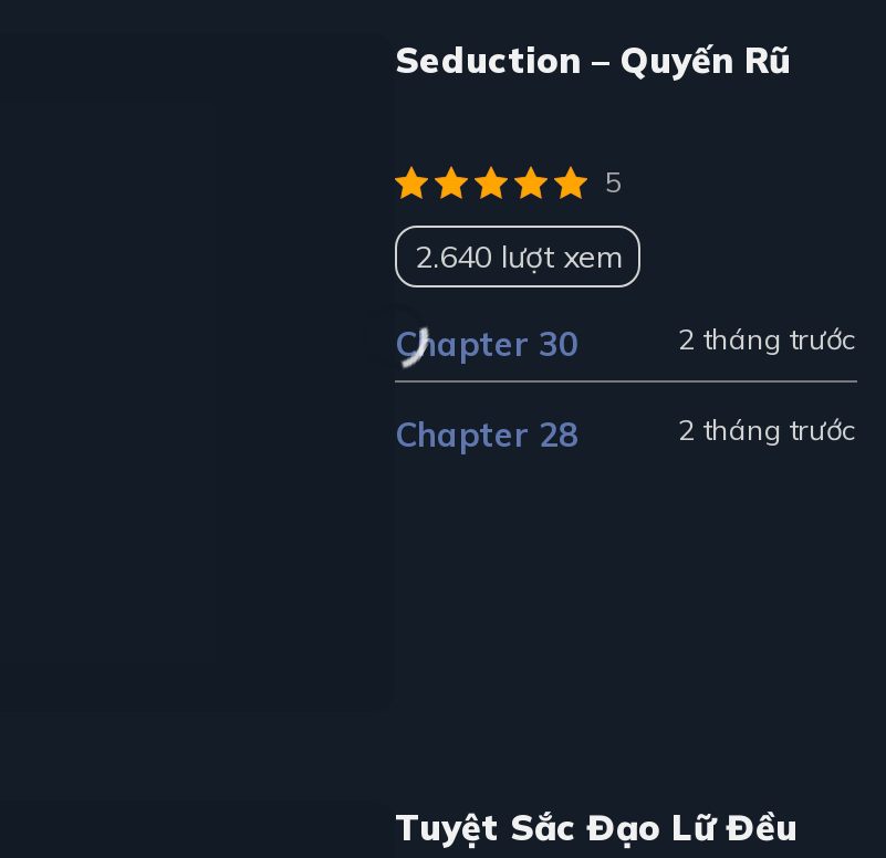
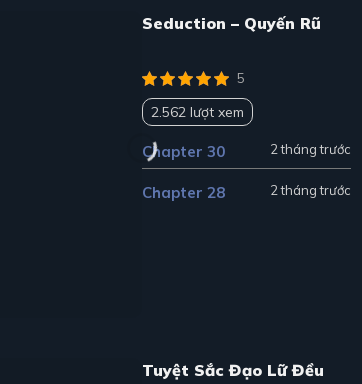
- 2.640 lượt xem
+ 2.562 lượt xem
